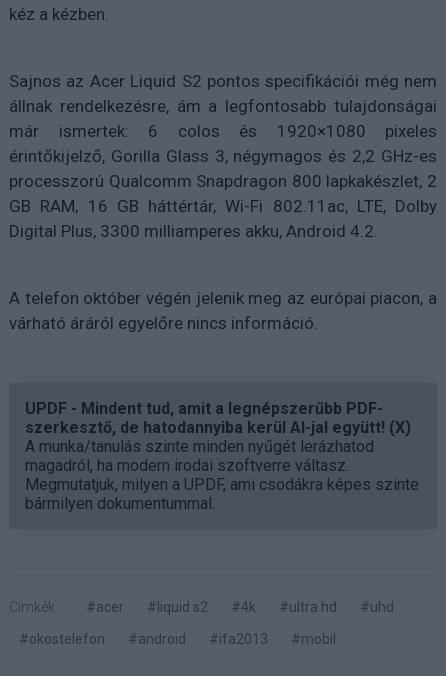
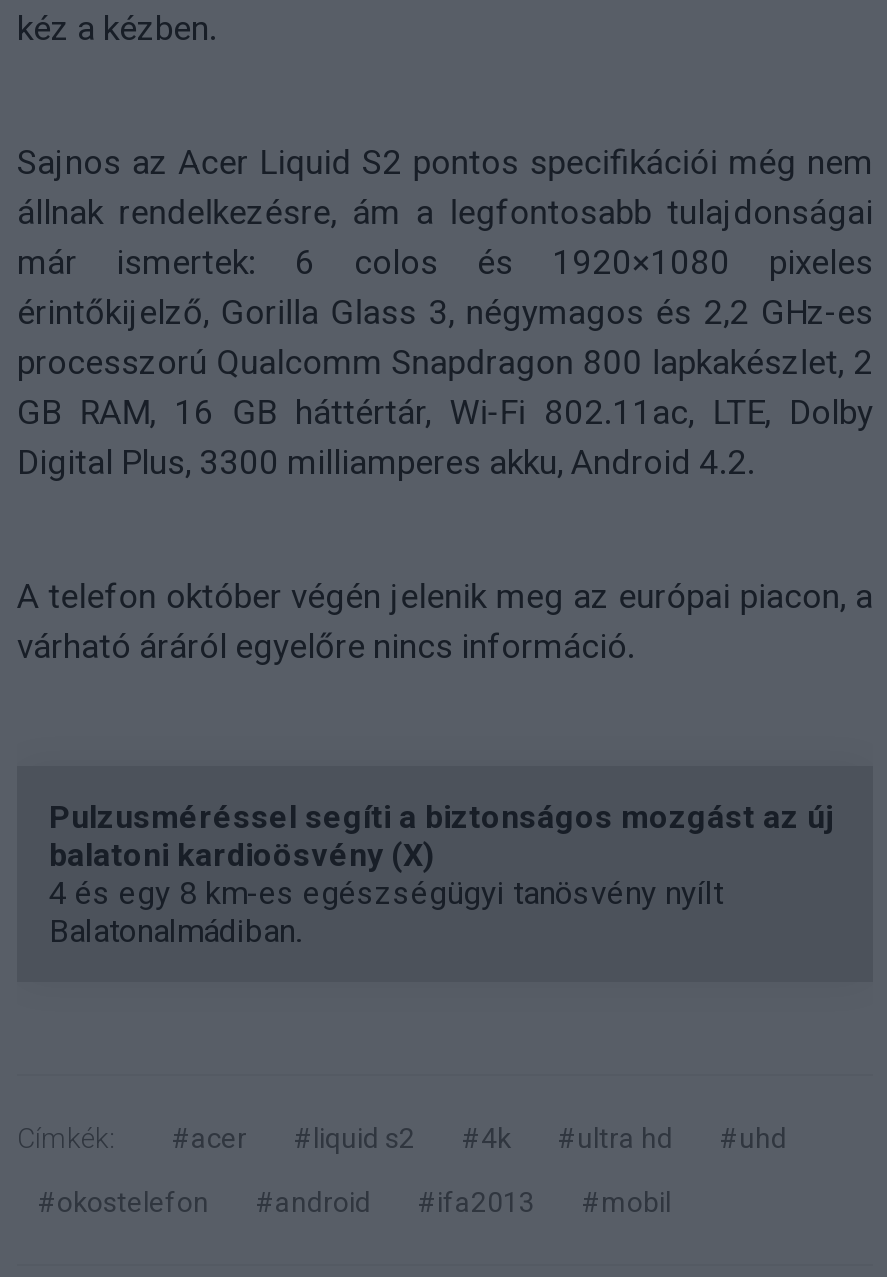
- UPDF - Mindent tud, amit a legnépszerűbb PDF-
- szerkesztő, de hatodannyiba kerül AI-jal együtt! (X)
- A munka/tanulás szinte minden nyűgét lerázhatod
- magadról, ha modern irodai szoftverre váltasz.
- Megmutatjuk, milyen a UPDF, ami csodákra képes szinte
- bármilyen dokumentummal.
+ Pulzusméréssel segíti a biztonságos mozgást az új
+ balatoni kardioösvény (X)
+ 4 és egy 8 km-es egészségügyi tanösvény nyílt
+ Balatonalmádiban.
